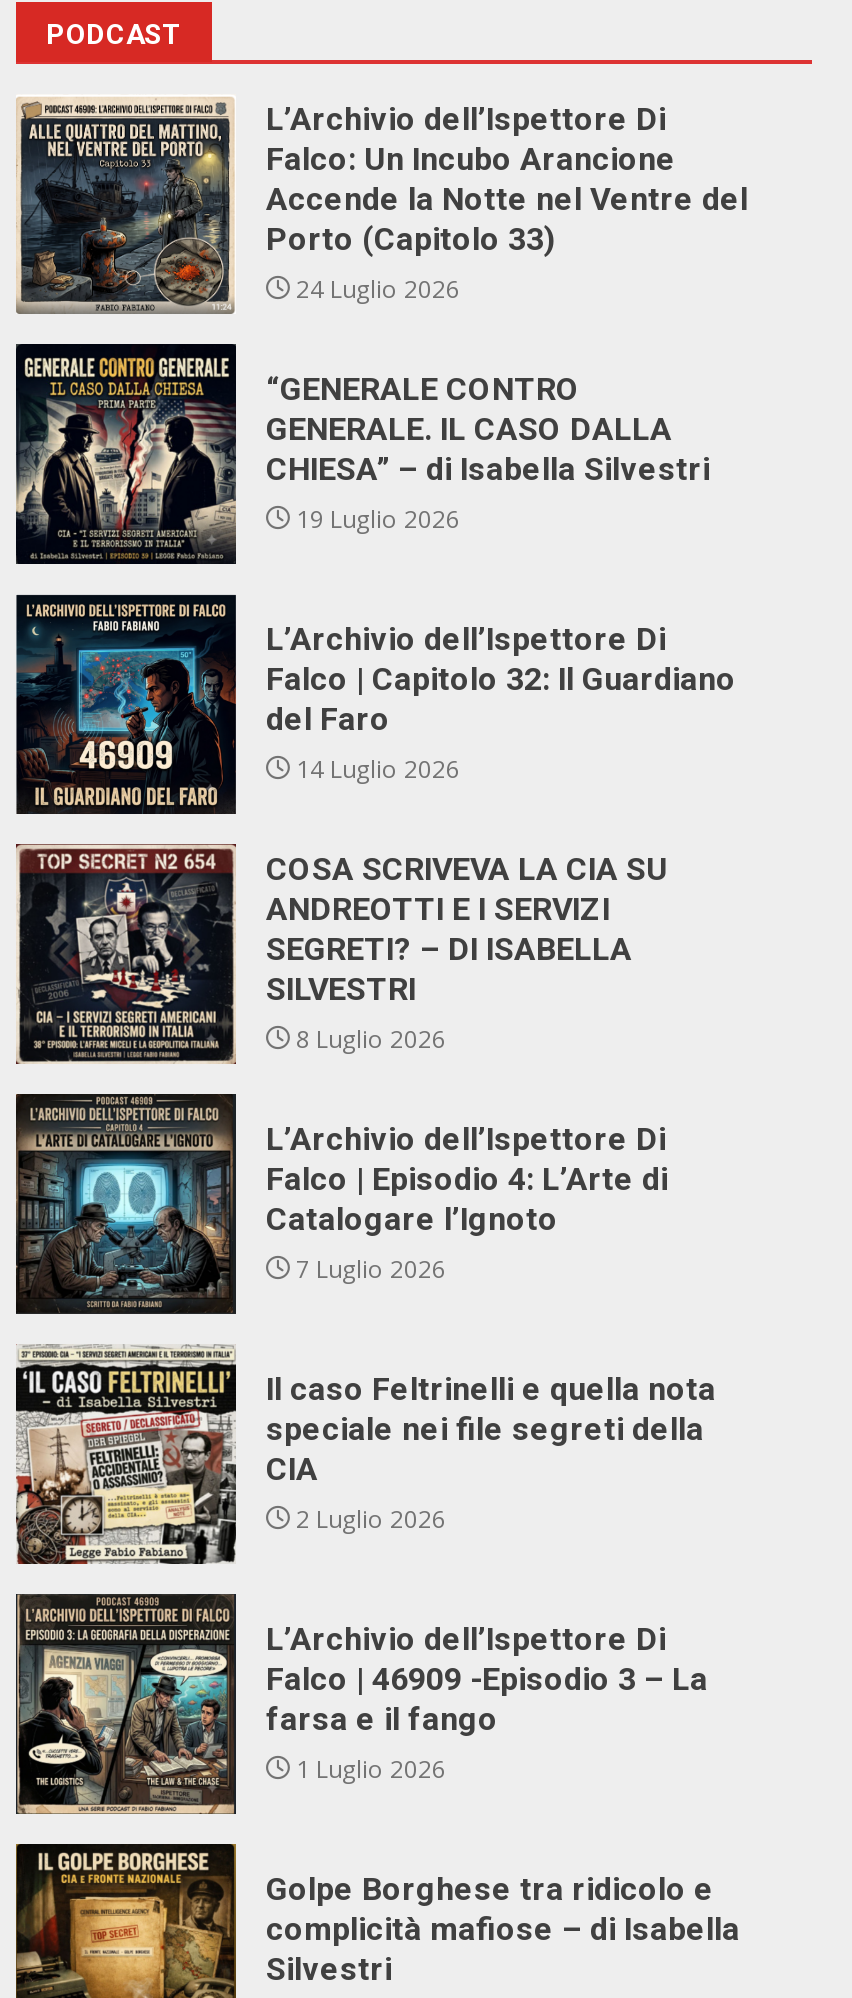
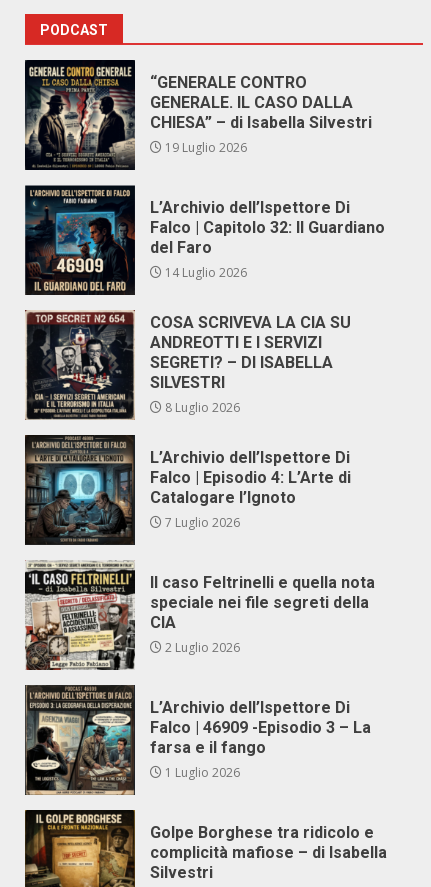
- [image]
- L’Archivio dell’Ispettore Di
- Falco: Un Incubo Arancione
- Accende la Notte nel Ventre del
- Porto (Capitolo 33)
- 24 Luglio 2026
